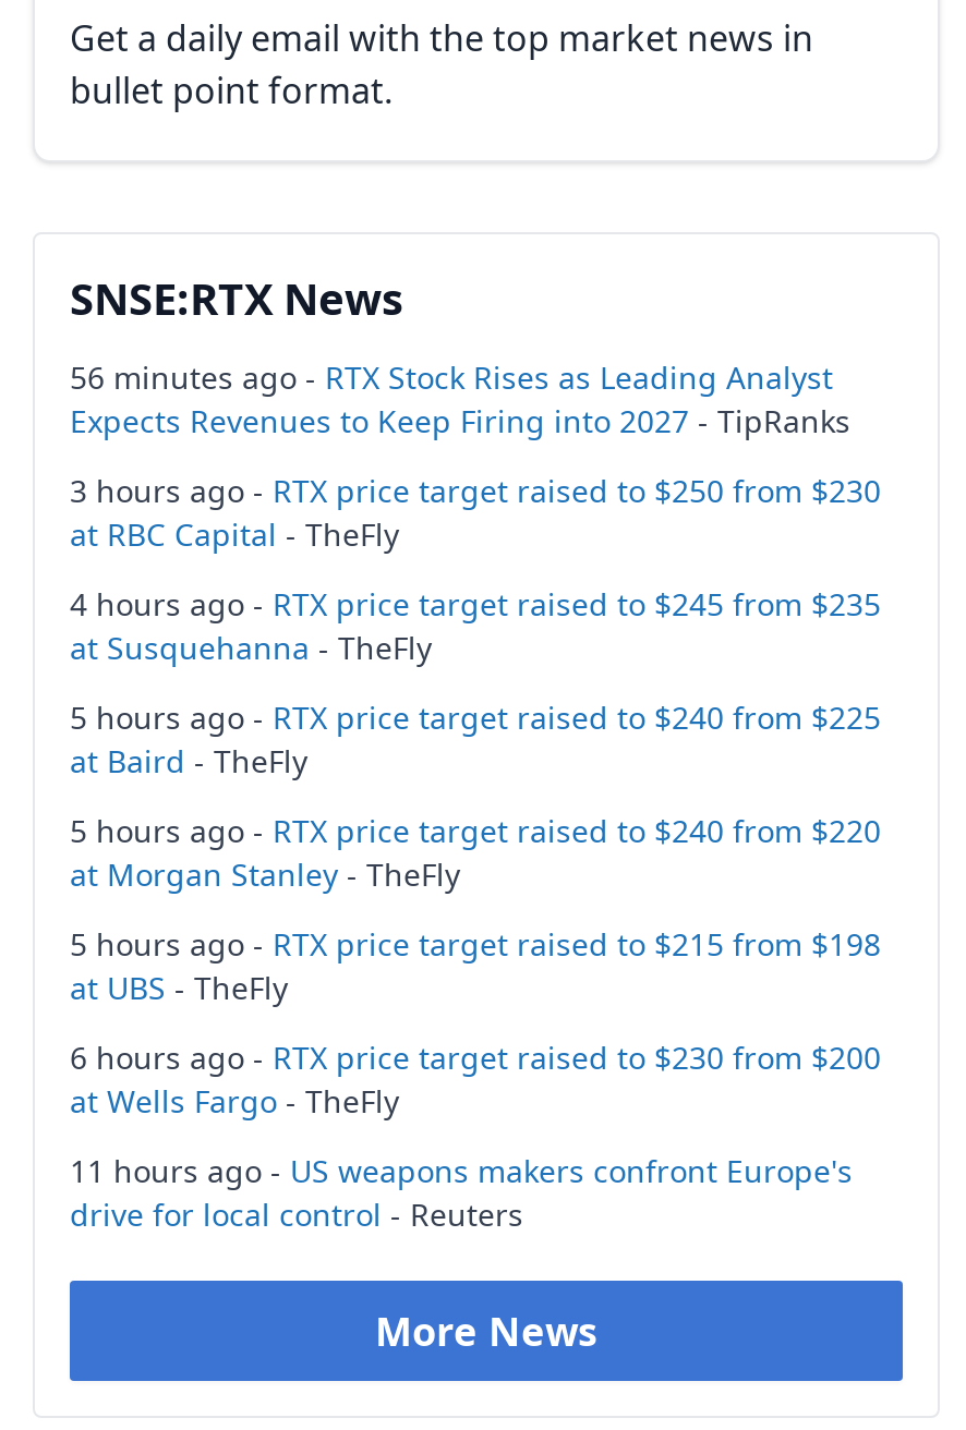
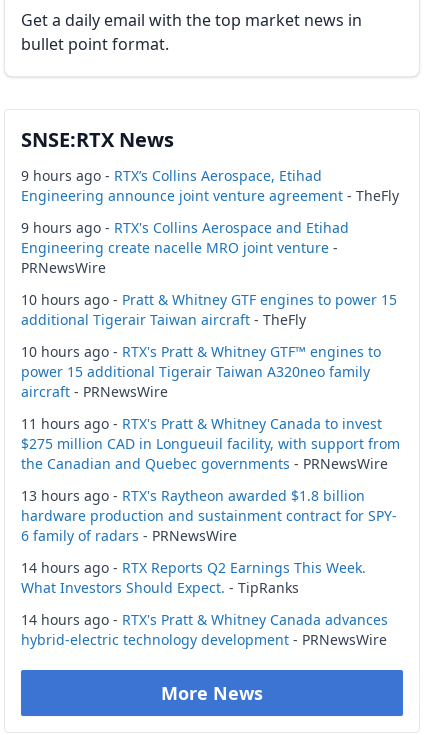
- 56 minutes ago - RTX Stock Rises as Leading Analyst
- Expects Revenues to Keep Firing into 2027 - TipRanks
+ 9 hours ago - RTX’s Collins Aerospace, Etihad
+ Engineering announce joint venture agreement - TheFly

- 3 hours ago - RTX price target raised to $250 from $230
- at RBC Capital - TheFly
+ 9 hours ago - RTX's Collins Aerospace and Etihad
+ Engineering create nacelle MRO joint venture -
+ PRNewsWire

- 4 hours ago - RTX price target raised to $245 from $235
- at Susquehanna - TheFly
+ 10 hours ago - Pratt & Whitney GTF engines to power 15
+ additional Tigerair Taiwan aircraft - TheFly

- 5 hours ago - RTX price target raised to $240 from $225
- at Baird - TheFly
+ 10 hours ago - RTX's Pratt & Whitney GTF™ engines to
+ power 15 additional Tigerair Taiwan A320neo family
+ aircraft - PRNewsWire

- 5 hours ago - RTX price target raised to $240 from $220
- at Morgan Stanley - TheFly
+ 11 hours ago - RTX's Pratt & Whitney Canada to invest
+ $275 million CAD in Longueuil facility, with support from
+ the Canadian and Quebec governments - PRNewsWire

- 5 hours ago - RTX price target raised to $215 from $198
- at UBS - TheFly
+ 13 hours ago - RTX's Raytheon awarded $1.8 billion
+ hardware production and sustainment contract for SPY-
+ 6 family of radars - PRNewsWire

- 6 hours ago - RTX price target raised to $230 from $200
- at Wells Fargo - TheFly
+ 14 hours ago - RTX Reports Q2 Earnings This Week.
+ What Investors Should Expect. - TipRanks

- 11 hours ago - US weapons makers confront Europe's
- drive for local control - Reuters
+ 14 hours ago - RTX's Pratt & Whitney Canada advances
+ hybrid-electric technology development - PRNewsWire
